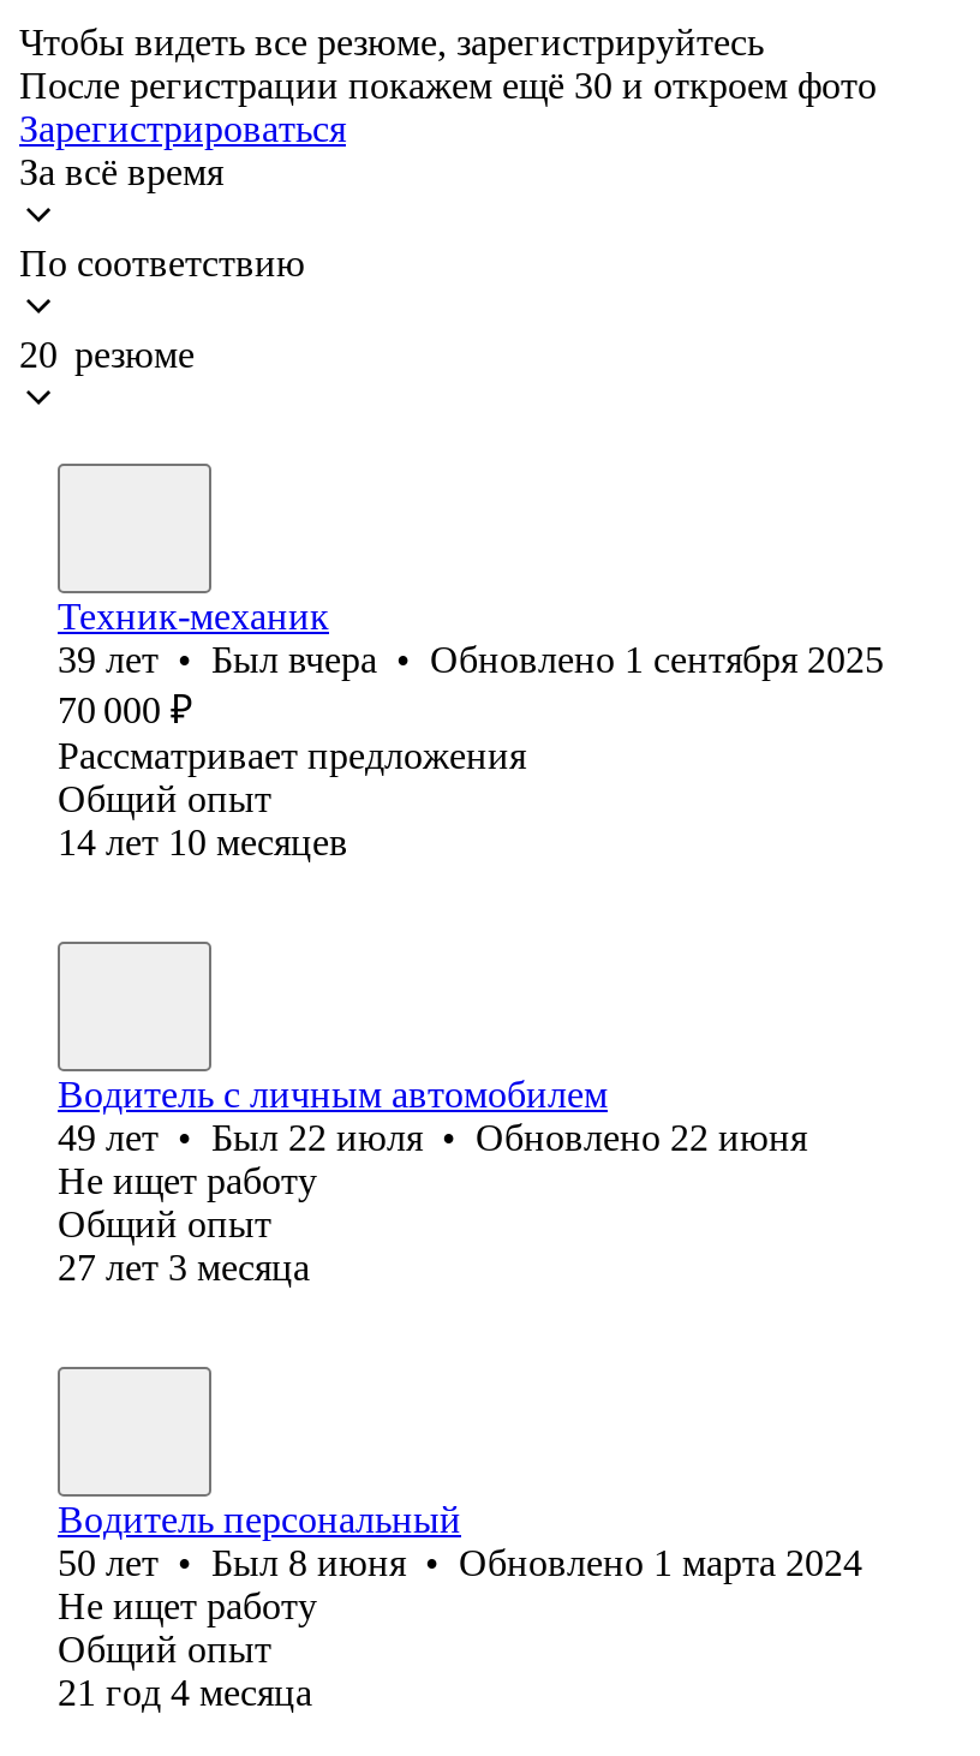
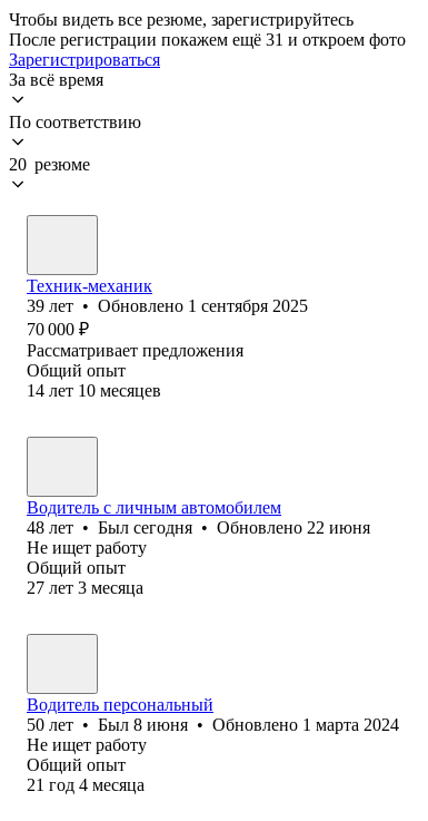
- После регистрации покажем ещё 30 и откроем фото
+ После регистрации покажем ещё 31 и откроем фото

- 39 лет • Был вчера • Обновлено 1 сентября 2025
+ 39 лет • Обновлено 1 сентября 2025

- 49 лет • Был 22 июля • Обновлено 22 июня
+ 48 лет • Был сегодня • Обновлено 22 июня
